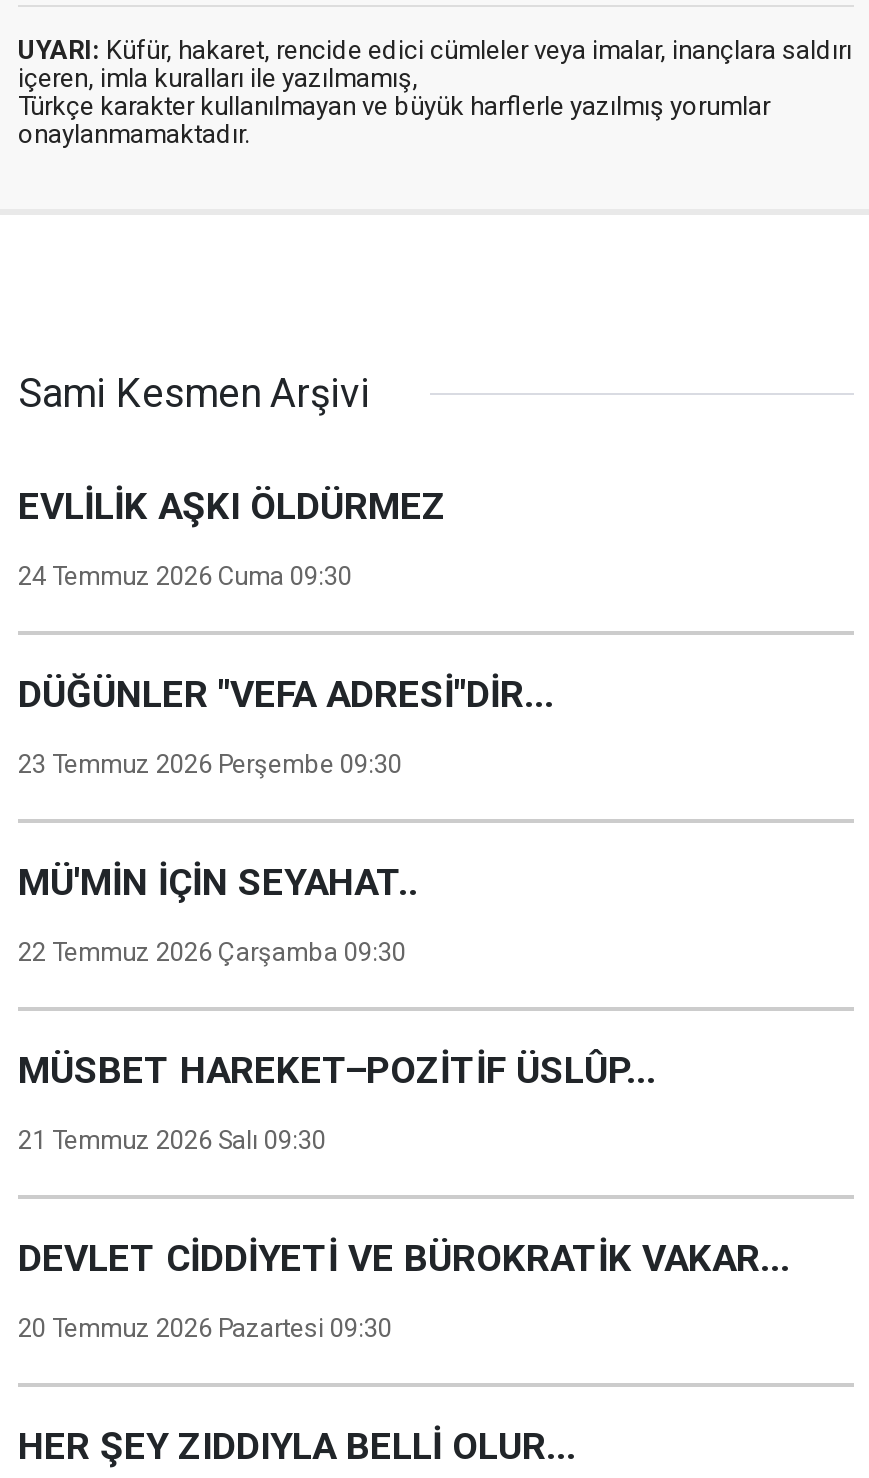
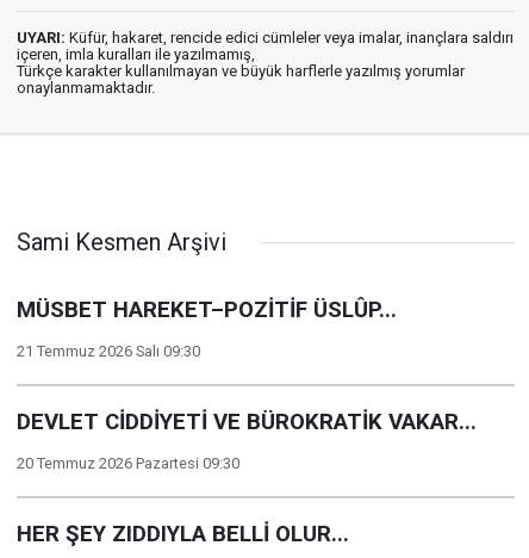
- EVLİLİK AŞKI ÖLDÜRMEZ
- 24 Temmuz 2026 Cuma 09:30
- DÜĞÜNLER "VEFA ADRESİ"DİR...
- 23 Temmuz 2026 Perşembe 09:30
- MÜ'MİN İÇİN SEYAHAT..
- 22 Temmuz 2026 Çarşamba 09:30
